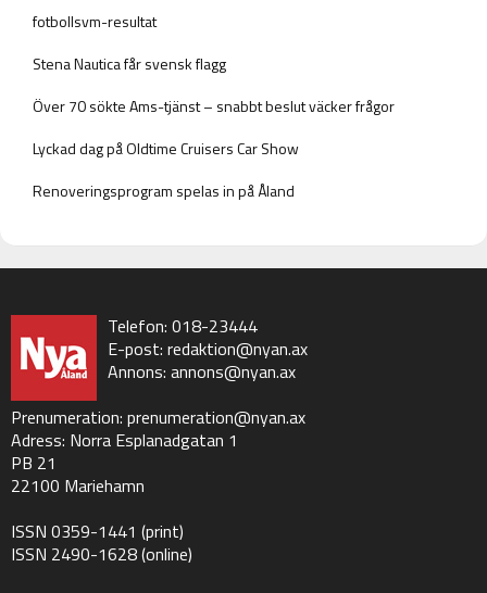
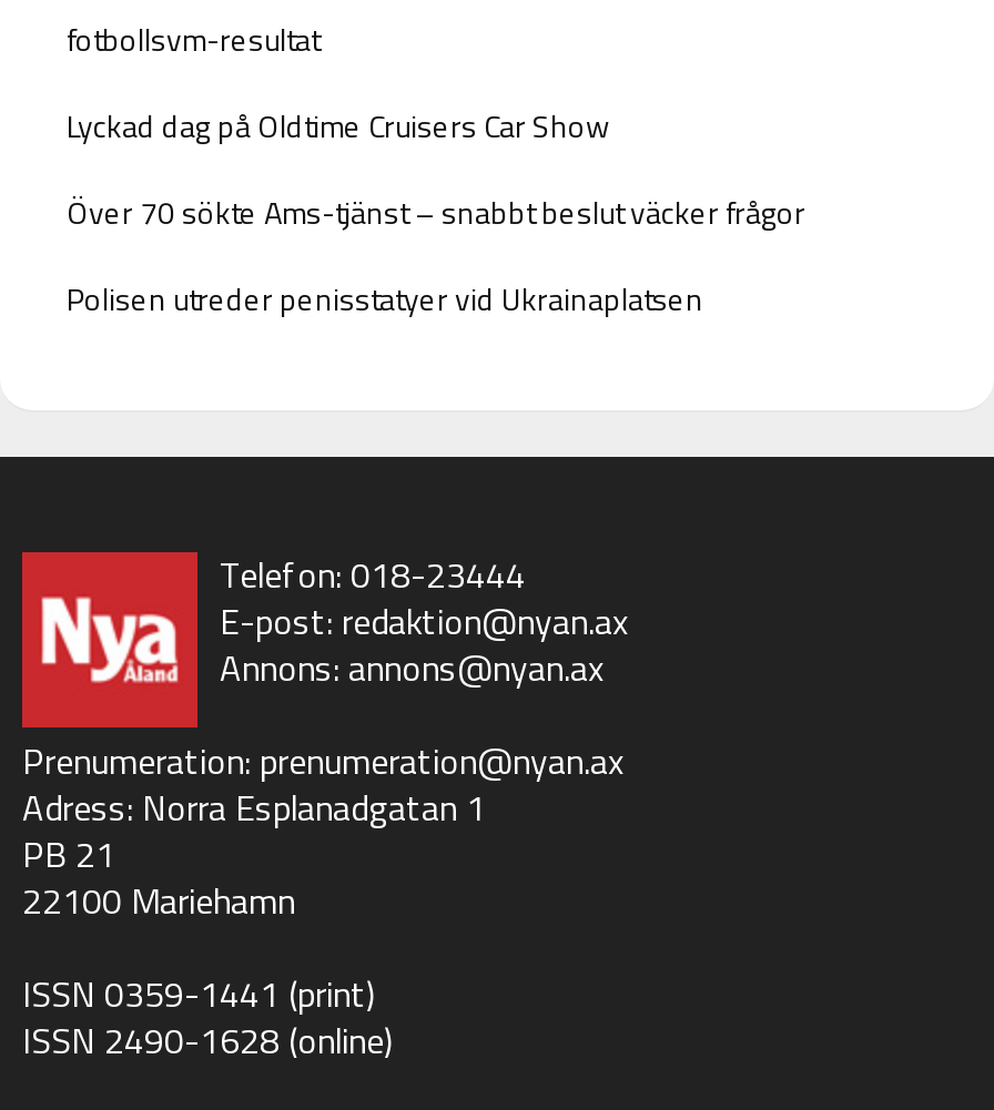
- Stena Nautica får svensk flagg

moved up: Lyckad dag på Oldtime Cruisers Car Show

- Renoveringsprogram spelas in på Åland
+ Polisen utreder penisstatyer vid Ukrainaplatsen
